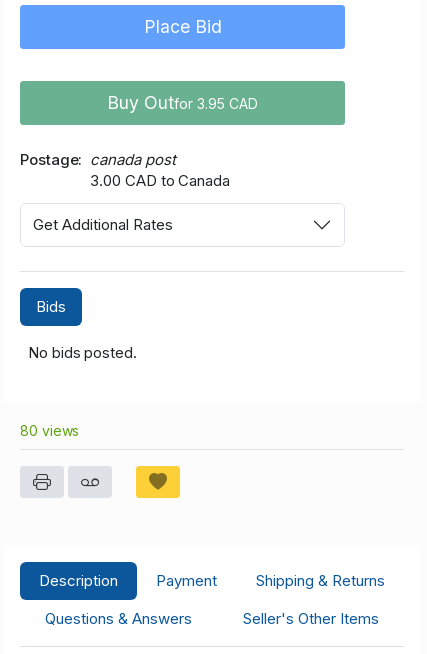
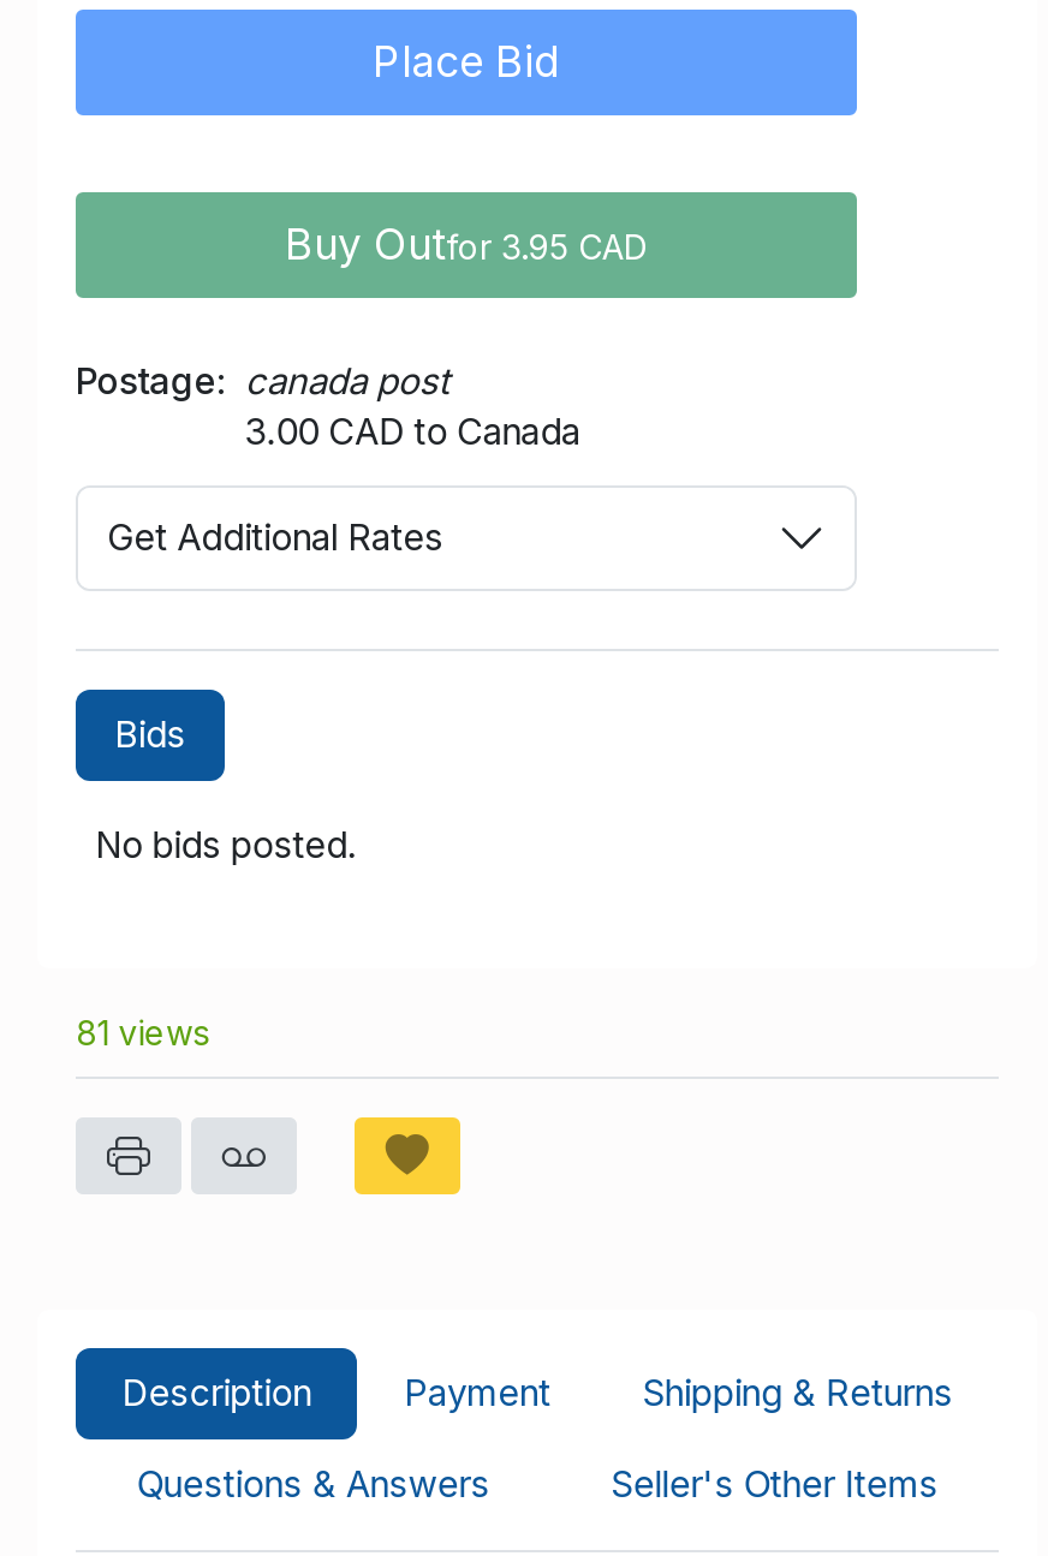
- 80 views
+ 81 views
